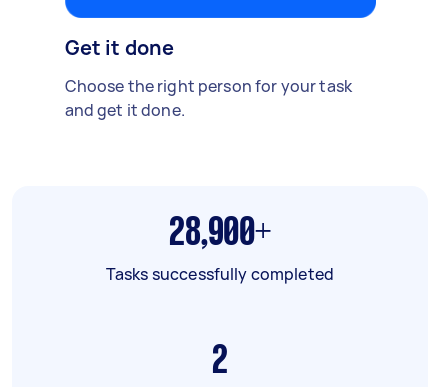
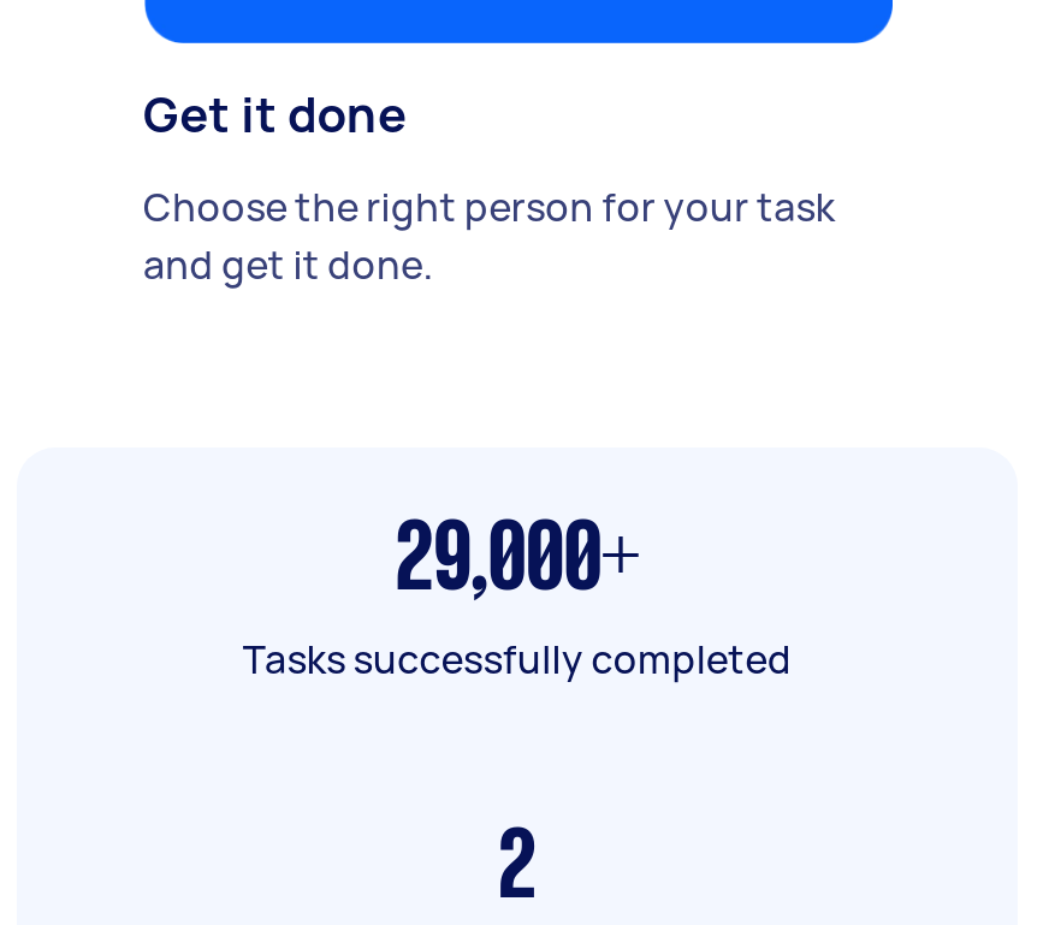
- 28,900+
+ 29,000+
